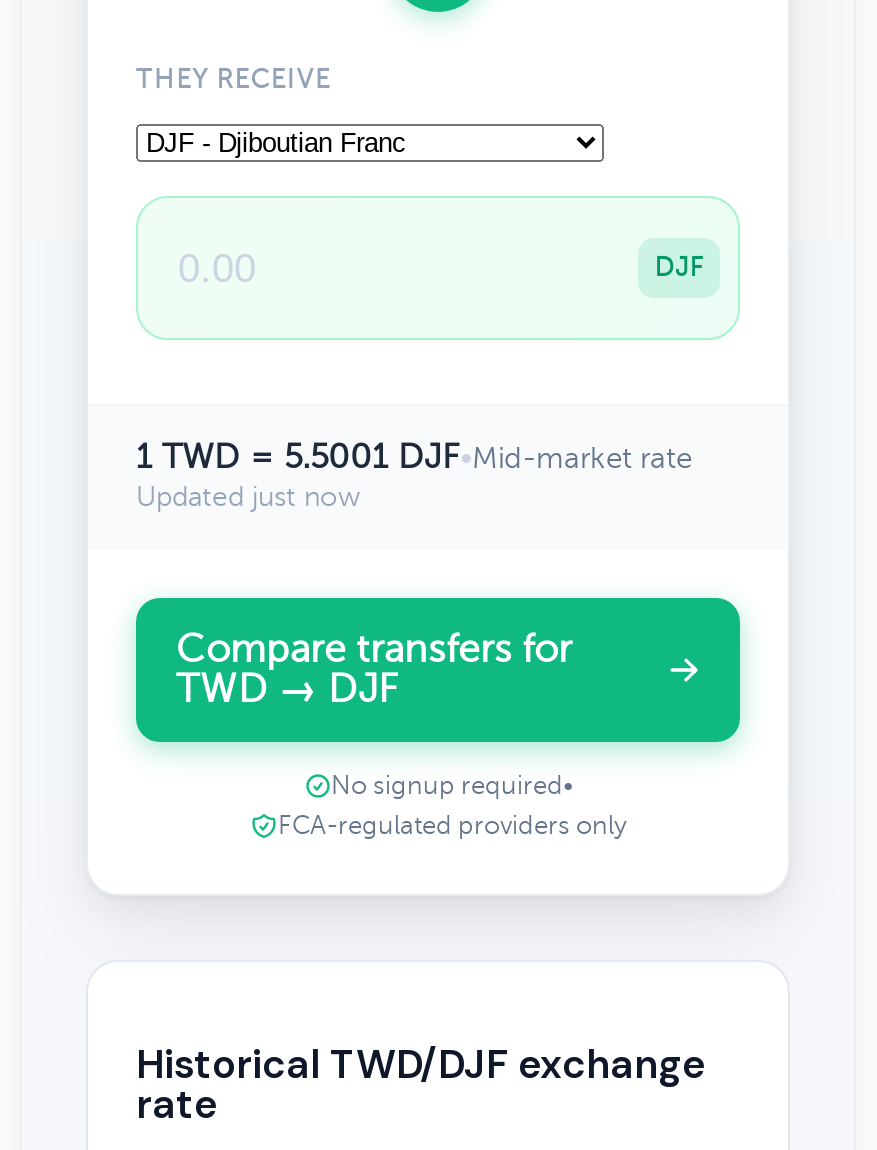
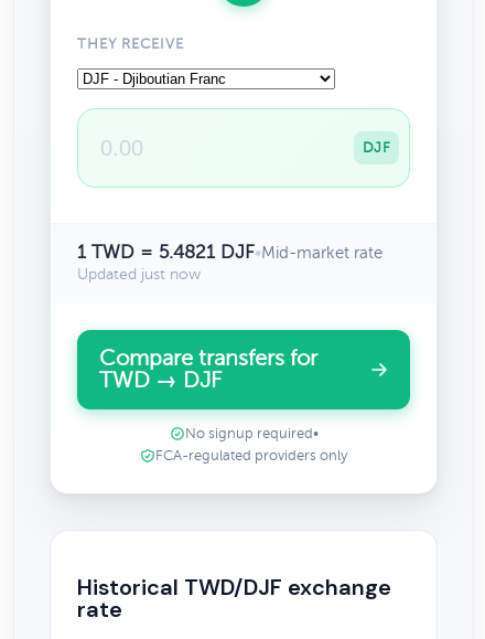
- 1 TWD = 5.5001 DJF • Mid-market rate
+ 1 TWD = 5.4821 DJF • Mid-market rate
